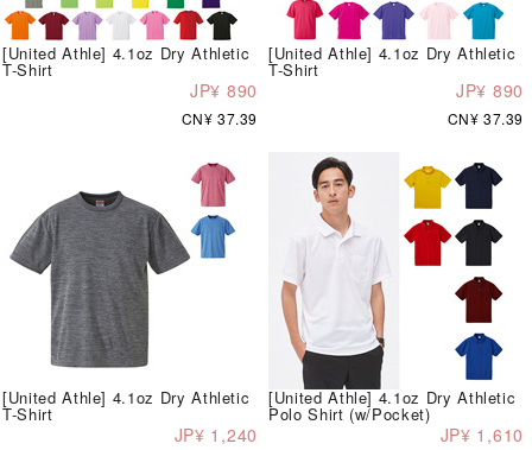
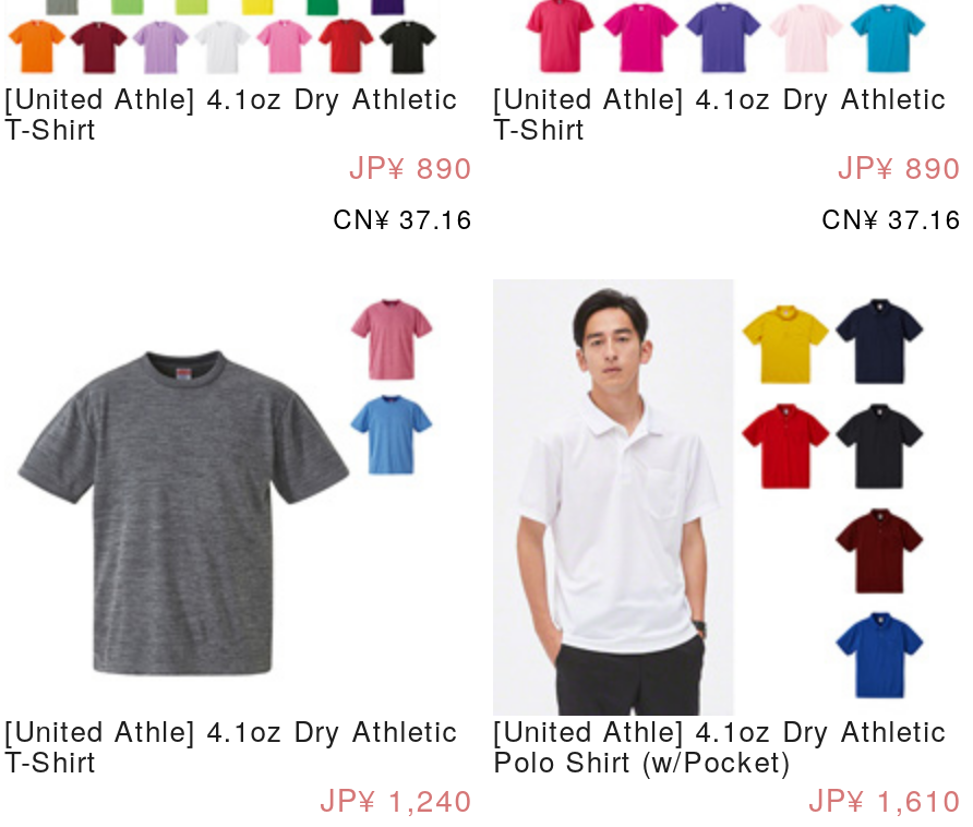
- CN¥ 37.39
+ CN¥ 37.16

- CN¥ 37.39
+ CN¥ 37.16
